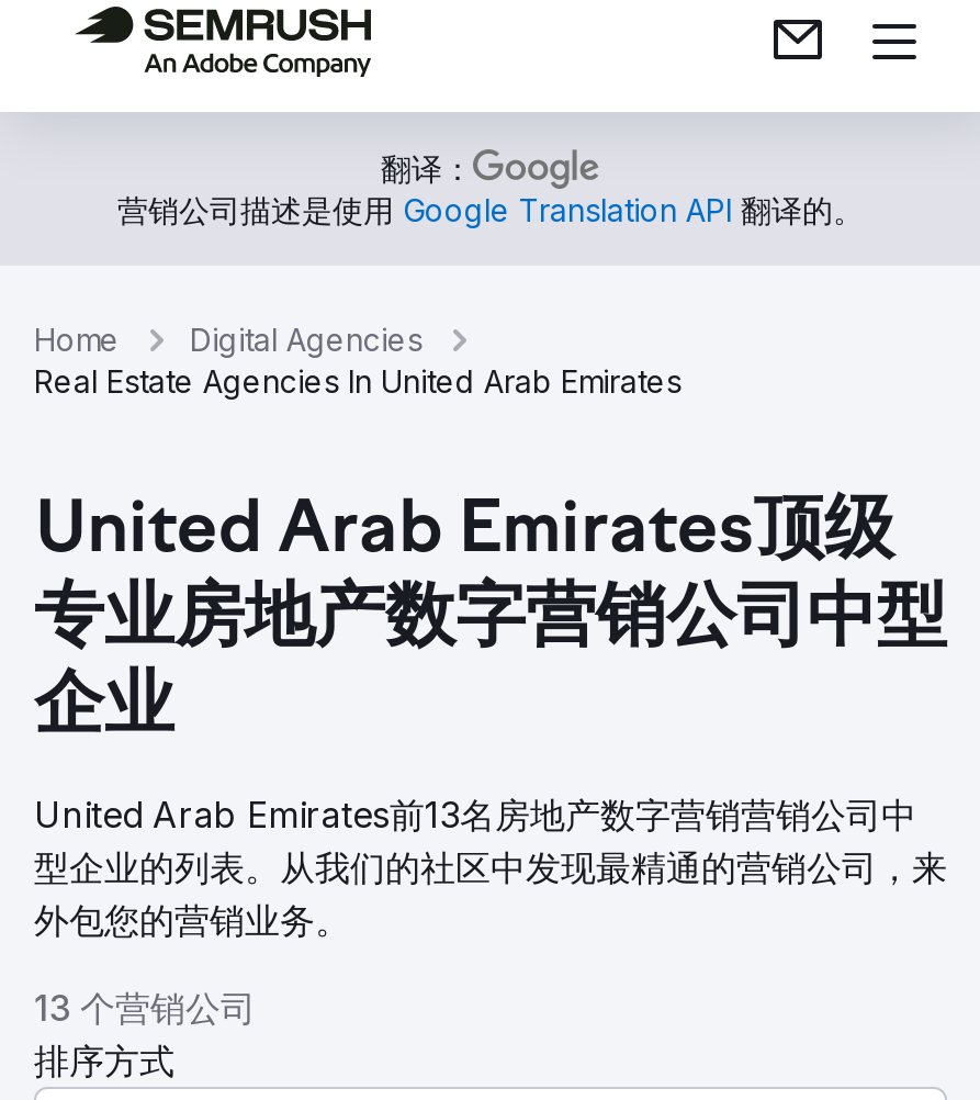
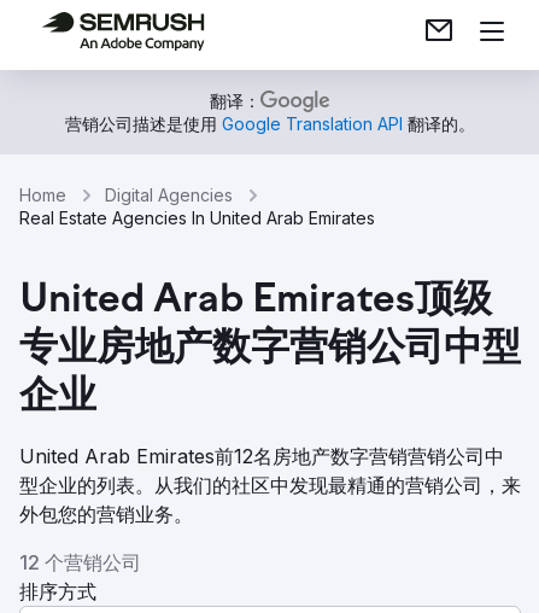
- United Arab Emirates前13名房地产数字营销营销公司中
+ United Arab Emirates前12名房地产数字营销营销公司中

- 13 个营销公司
+ 12 个营销公司
